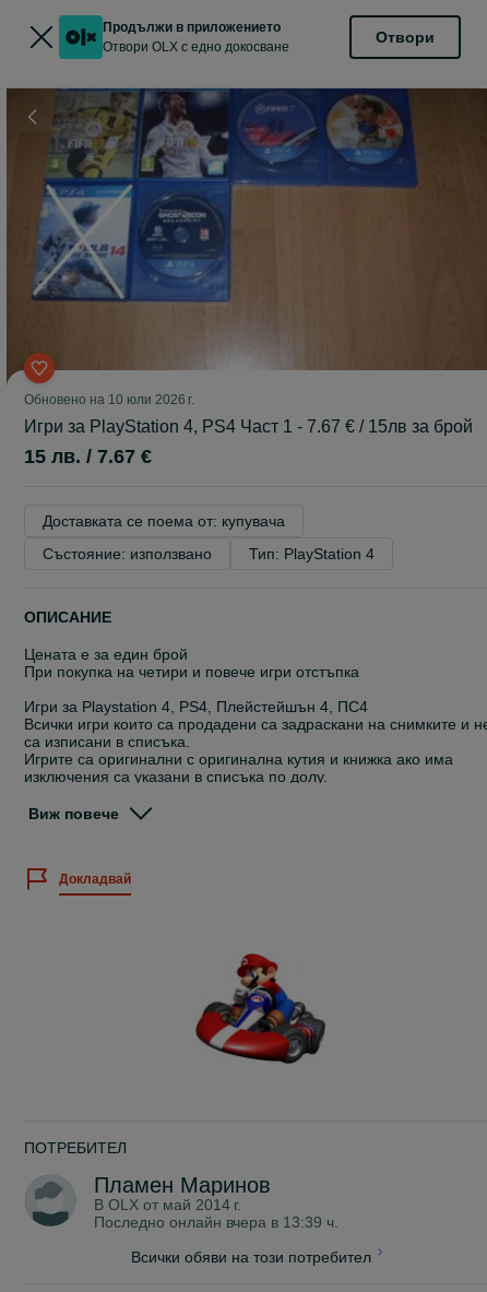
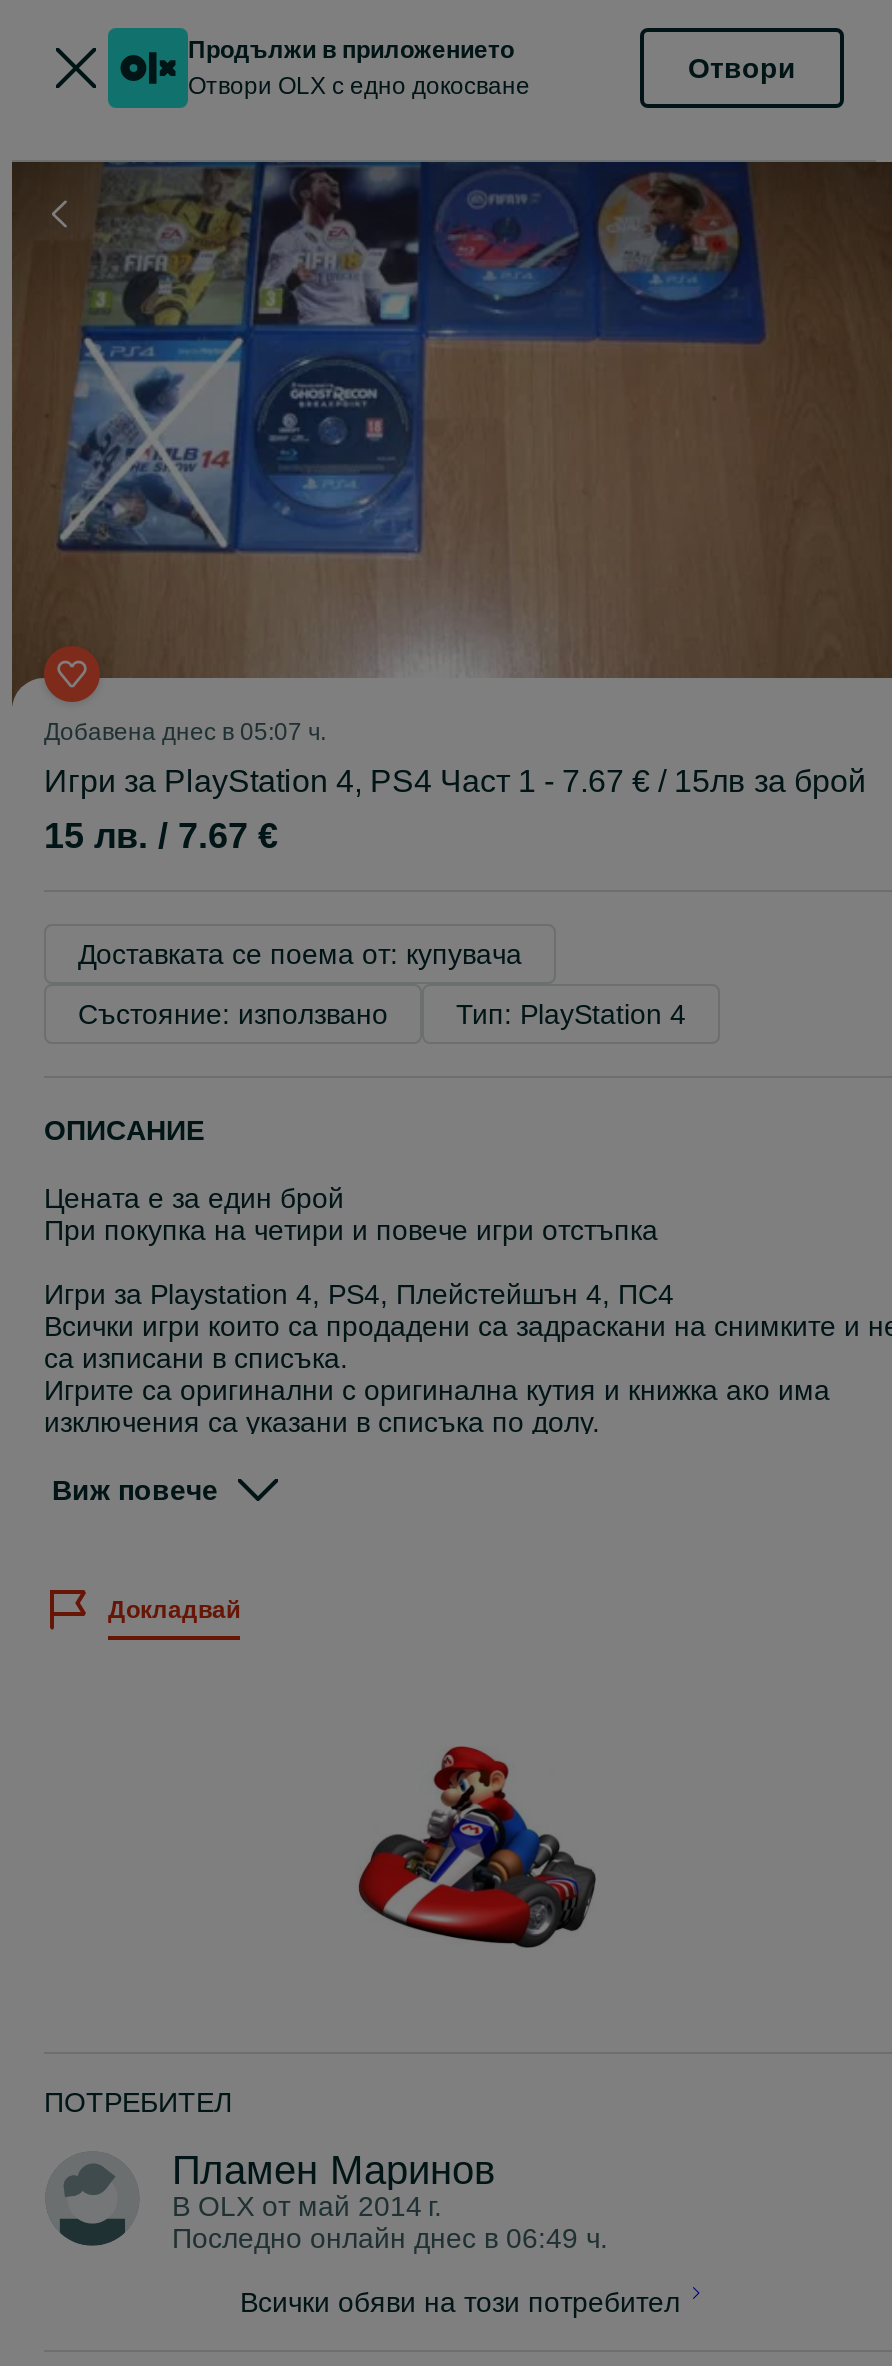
- Обновено на 10 юли 2026 г.
+ Добавена днес в 05:07 ч.

- Последно онлайн вчера в 13:39 ч.
+ Последно онлайн днес в 06:49 ч.
